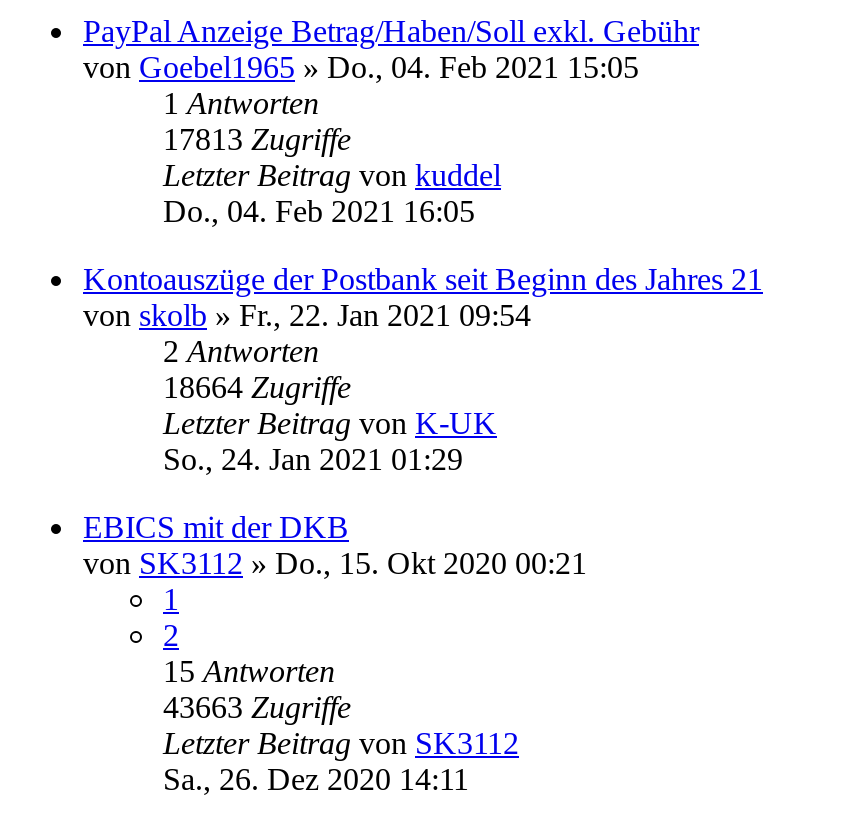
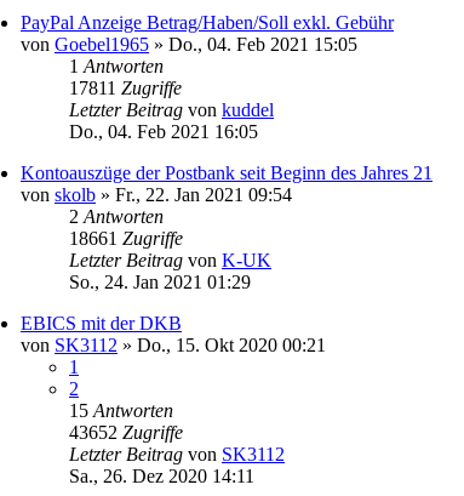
- 17813 Zugriffe
+ 17811 Zugriffe

- 18664 Zugriffe
+ 18661 Zugriffe

- 43663 Zugriffe
+ 43652 Zugriffe
